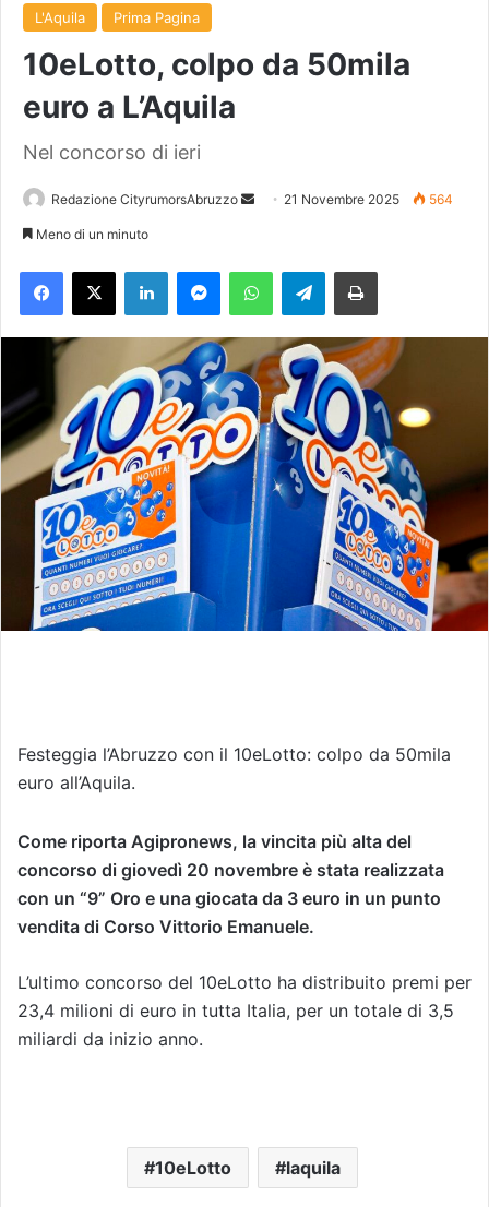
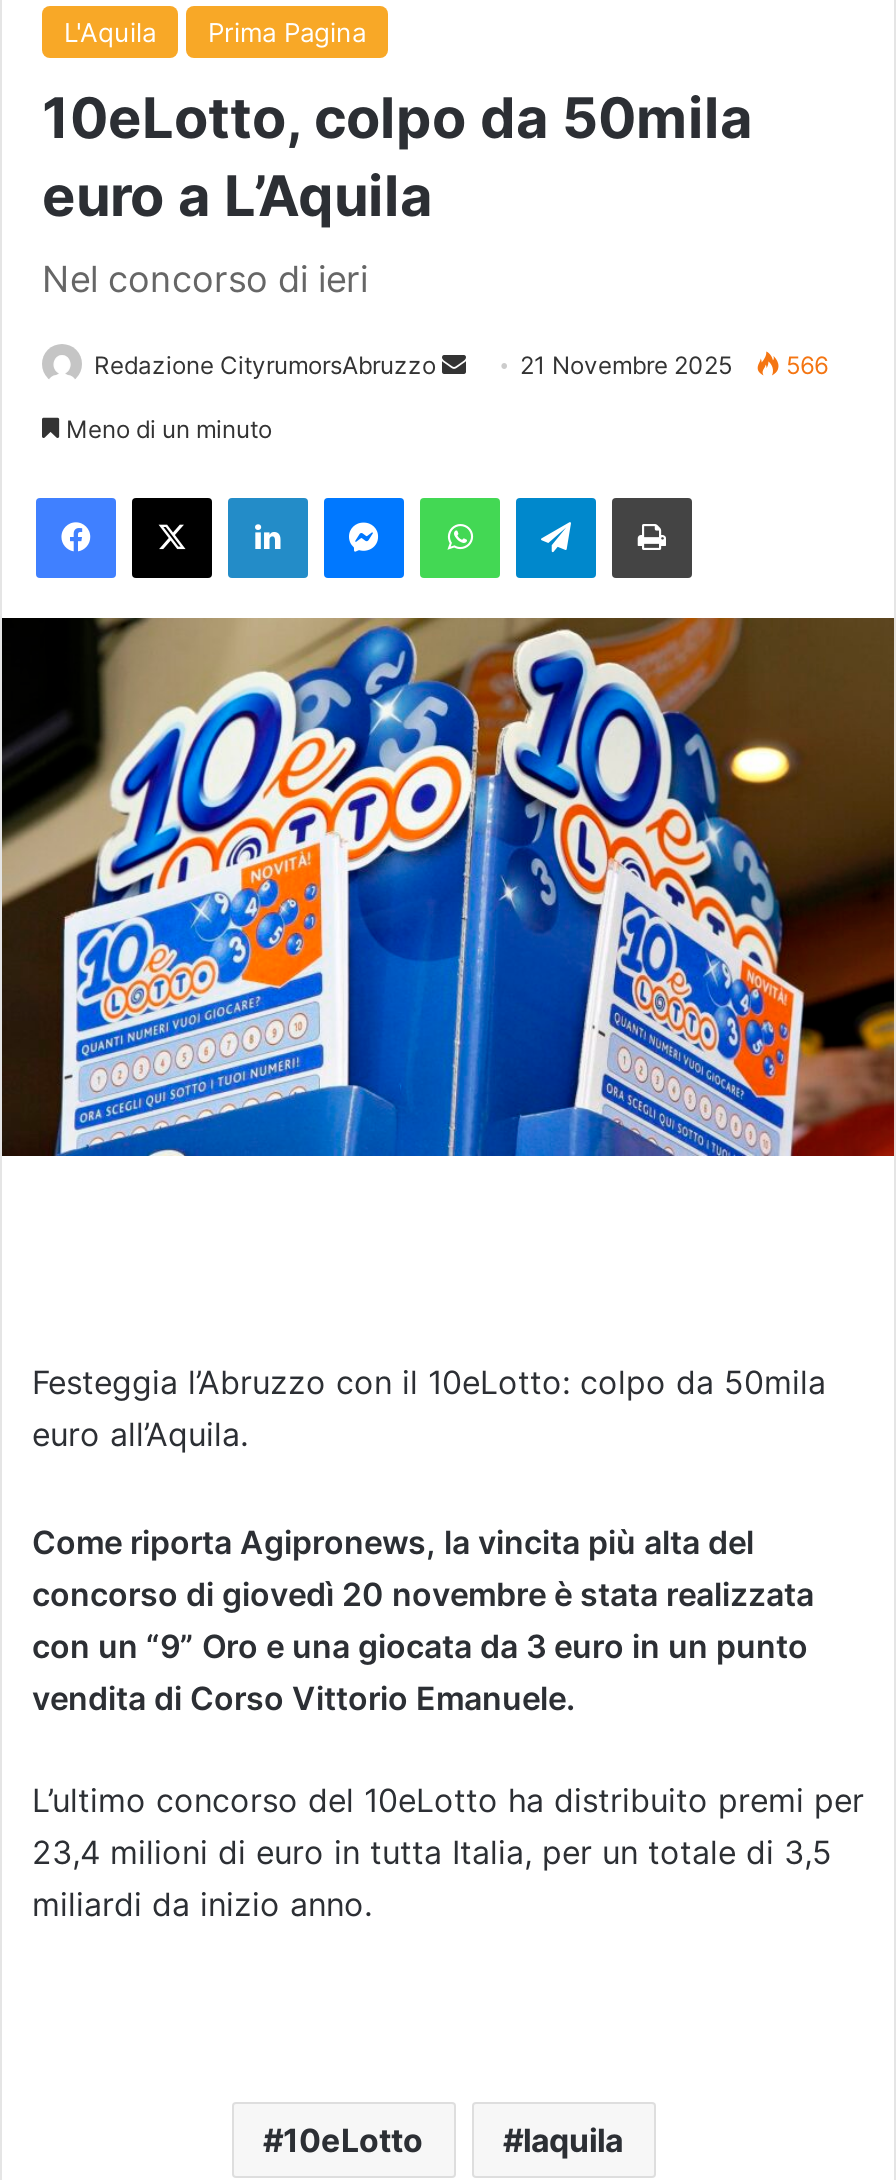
- 564
+ 566
